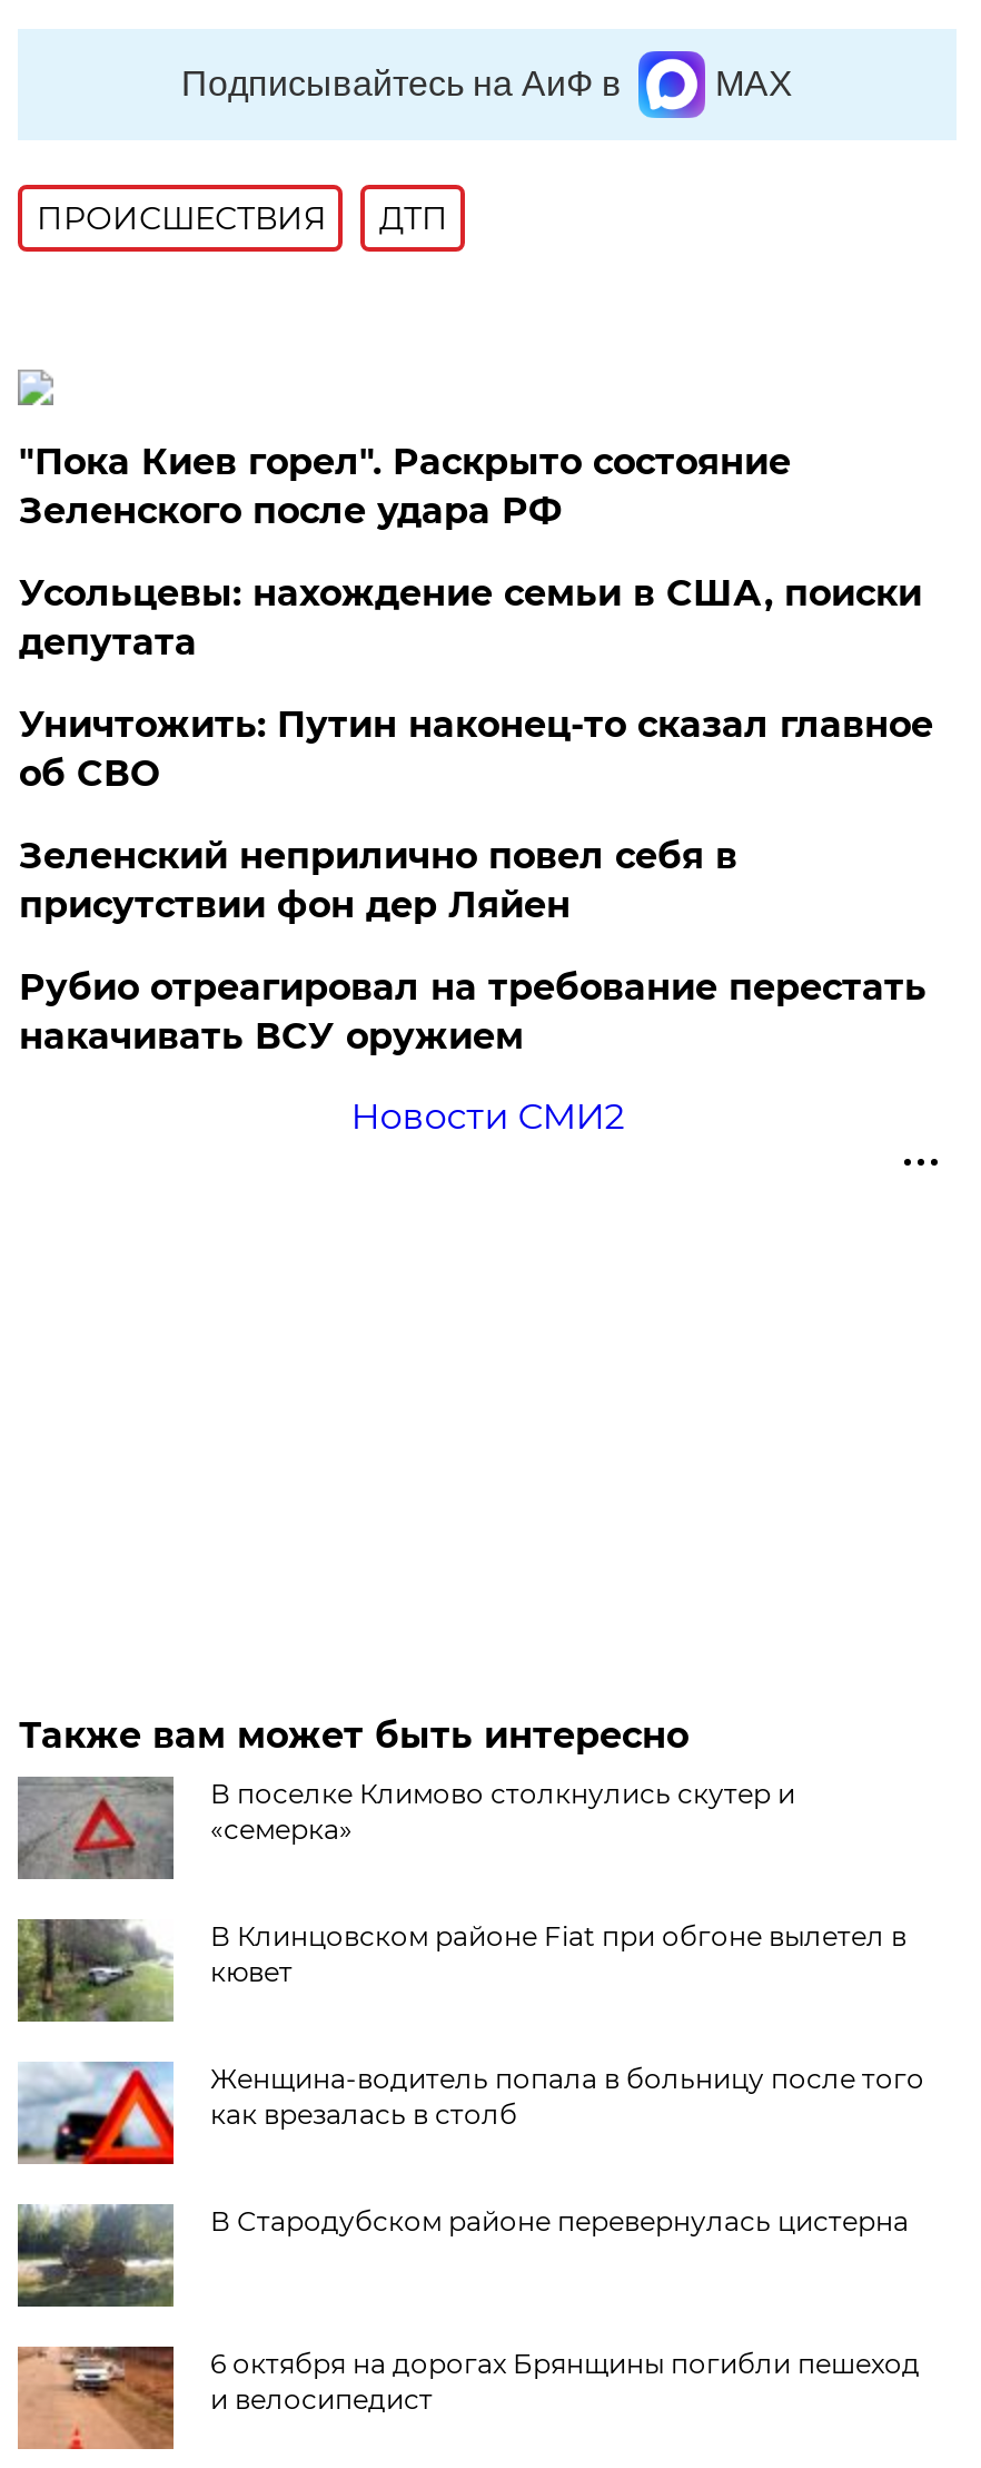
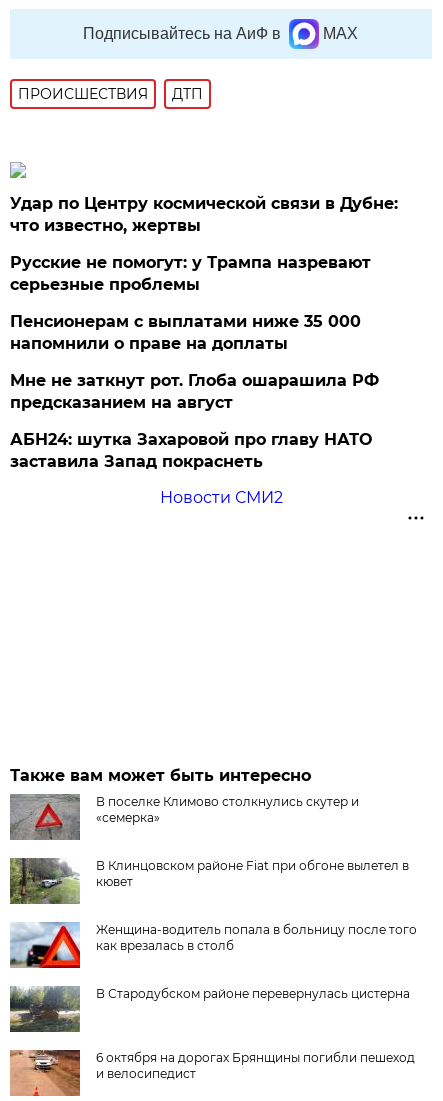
- "Пока Киев горел". Раскрыто состояние
- Зеленского после удара РФ
+ Удар по Центру космической связи в Дубне:
+ что известно, жертвы

- Усольцевы: нахождение семьи в США, поиски
- депутата
+ Русские не помогут: у Трампа назревают
+ серьезные проблемы

- Уничтожить: Путин наконец-то сказал главное
- об СВО
+ Пенсионерам с выплатами ниже 35 000
+ напомнили о праве на доплаты

- Зеленский неприлично повел cебя в
- присутствии фон дер Ляйен
+ Мне не заткнут рот. Глоба ошарашила РФ
+ предсказанием на август

- Рубио отреагировал на требование перестать
- накачивать ВСУ оружием
+ АБН24: шутка Захаровой про главу НАТО
+ заставила Запад покраснеть
